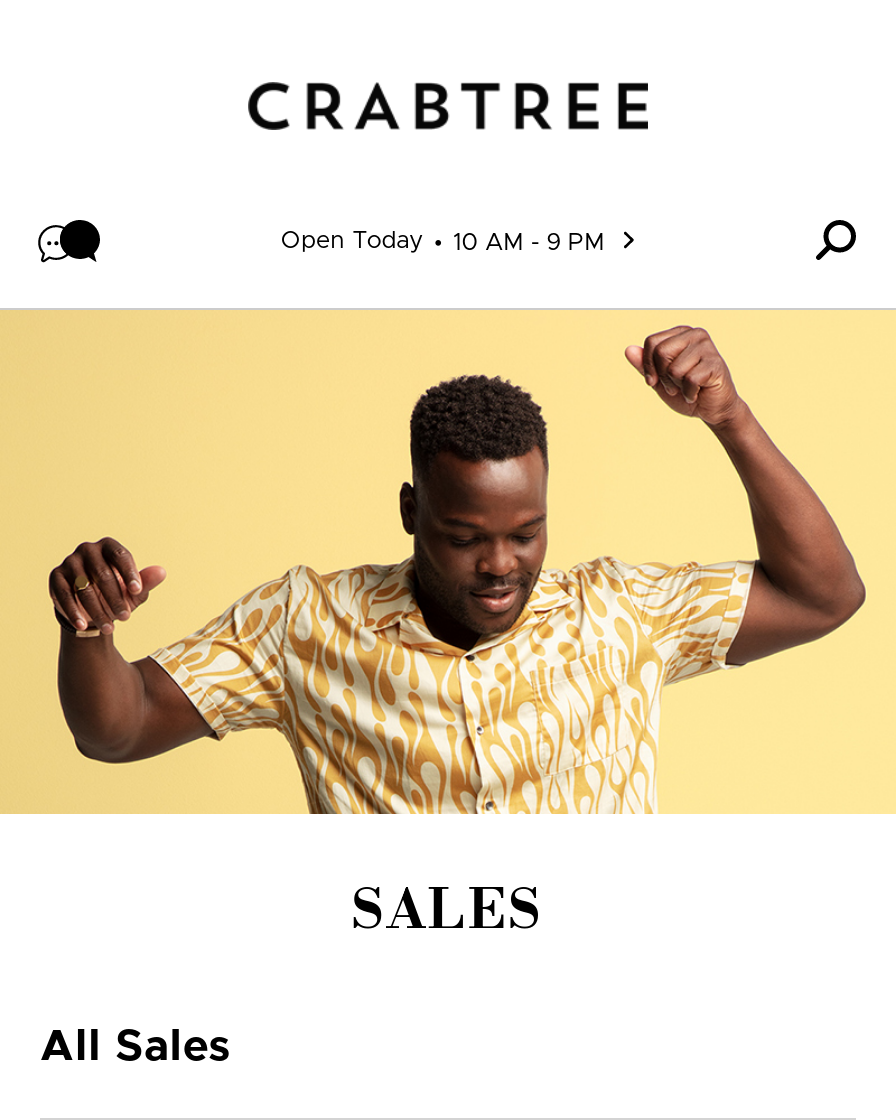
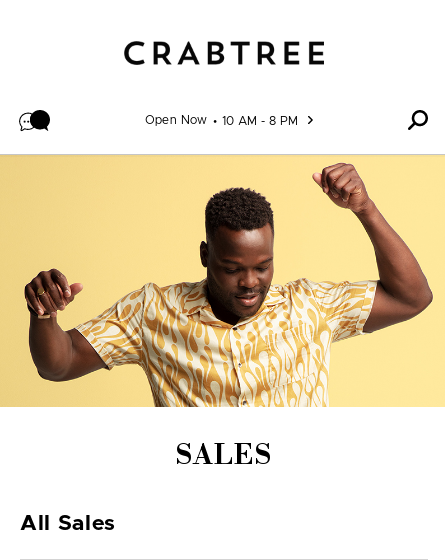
- Open Today
+ Open Now

- 10 AM - 9 PM
+ 10 AM - 8 PM
